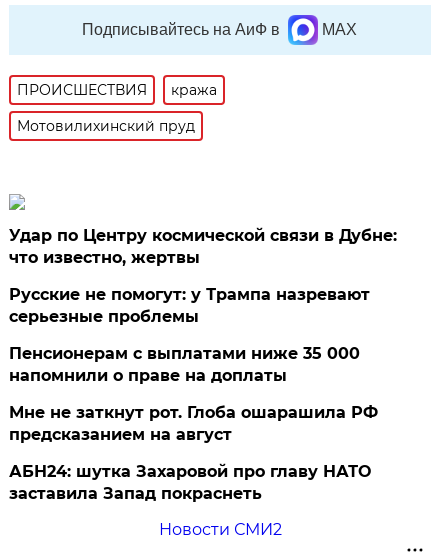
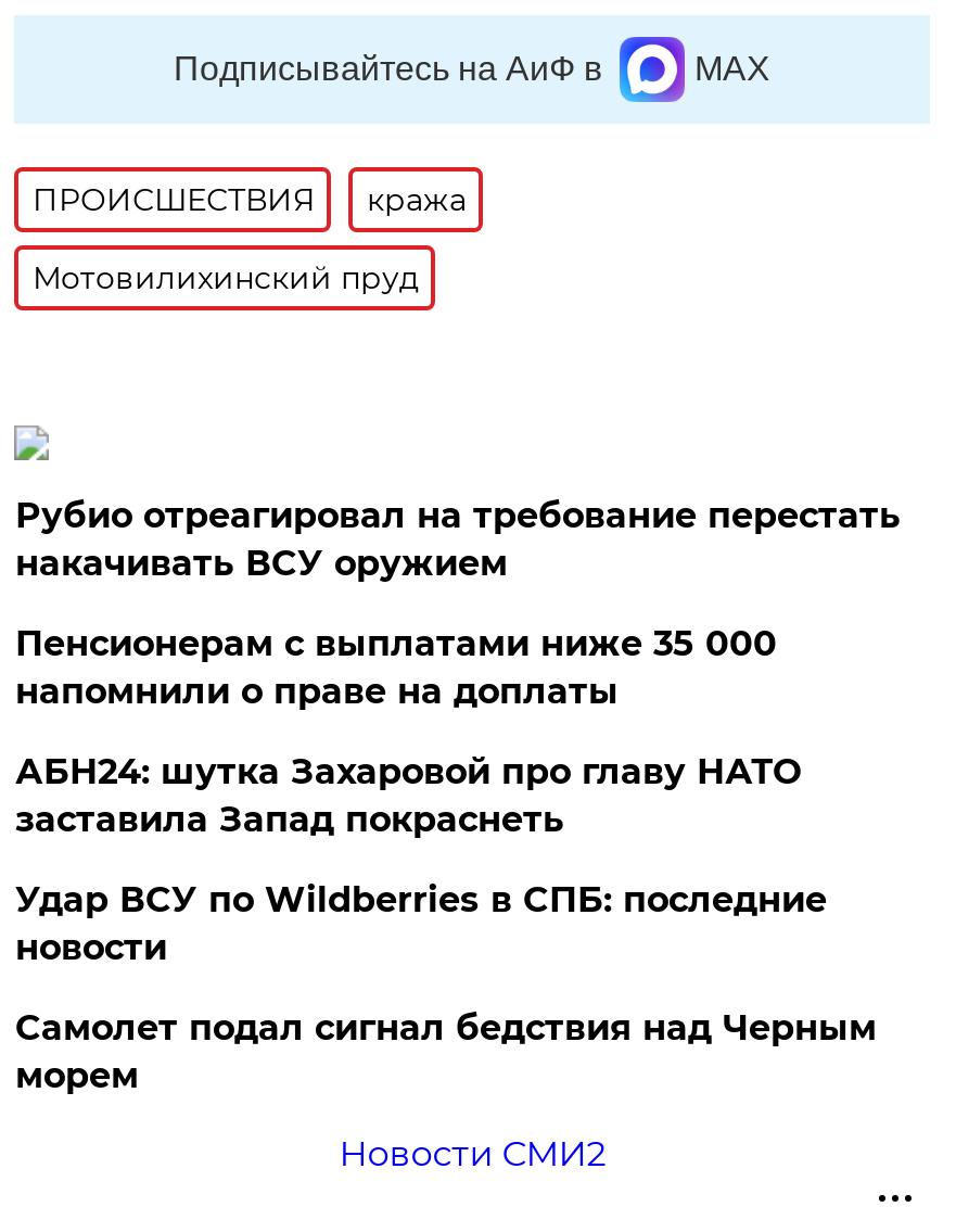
- Удар по Центру космической связи в Дубне:
- что известно, жертвы
- Русские не помогут: у Трампа назревают
- серьезные проблемы
+ Рубио отреагировал на требование перестать
+ накачивать ВСУ оружием

moved up: Пенсионерам с выплатами ниже 35 000 | напомнили о праве на доплаты

- Мне не заткнут рот. Глоба ошарашила РФ
- предсказанием на август

moved up: АБН24: шутка Захаровой про главу НАТО | заставила Запад покраснеть

+ Удар ВСУ по Wildberries в СПБ: последние
+ новости
+ Самолет подал сигнал бедствия над Черным
+ морем
